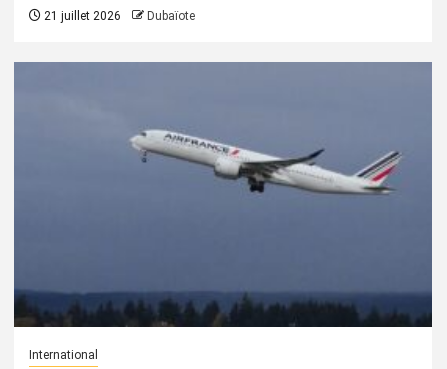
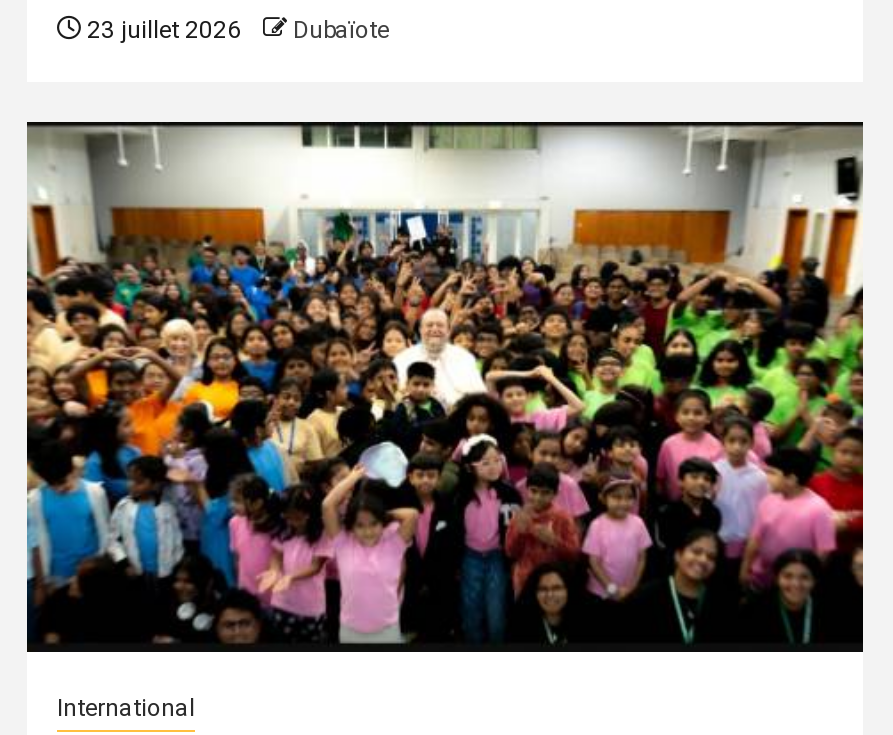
- 21 juillet 2026 Dubaïote
+ 23 juillet 2026 Dubaïote

- [image]
+ [image]
